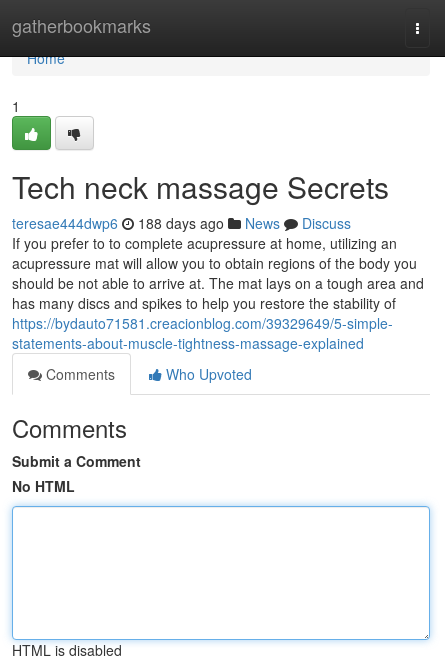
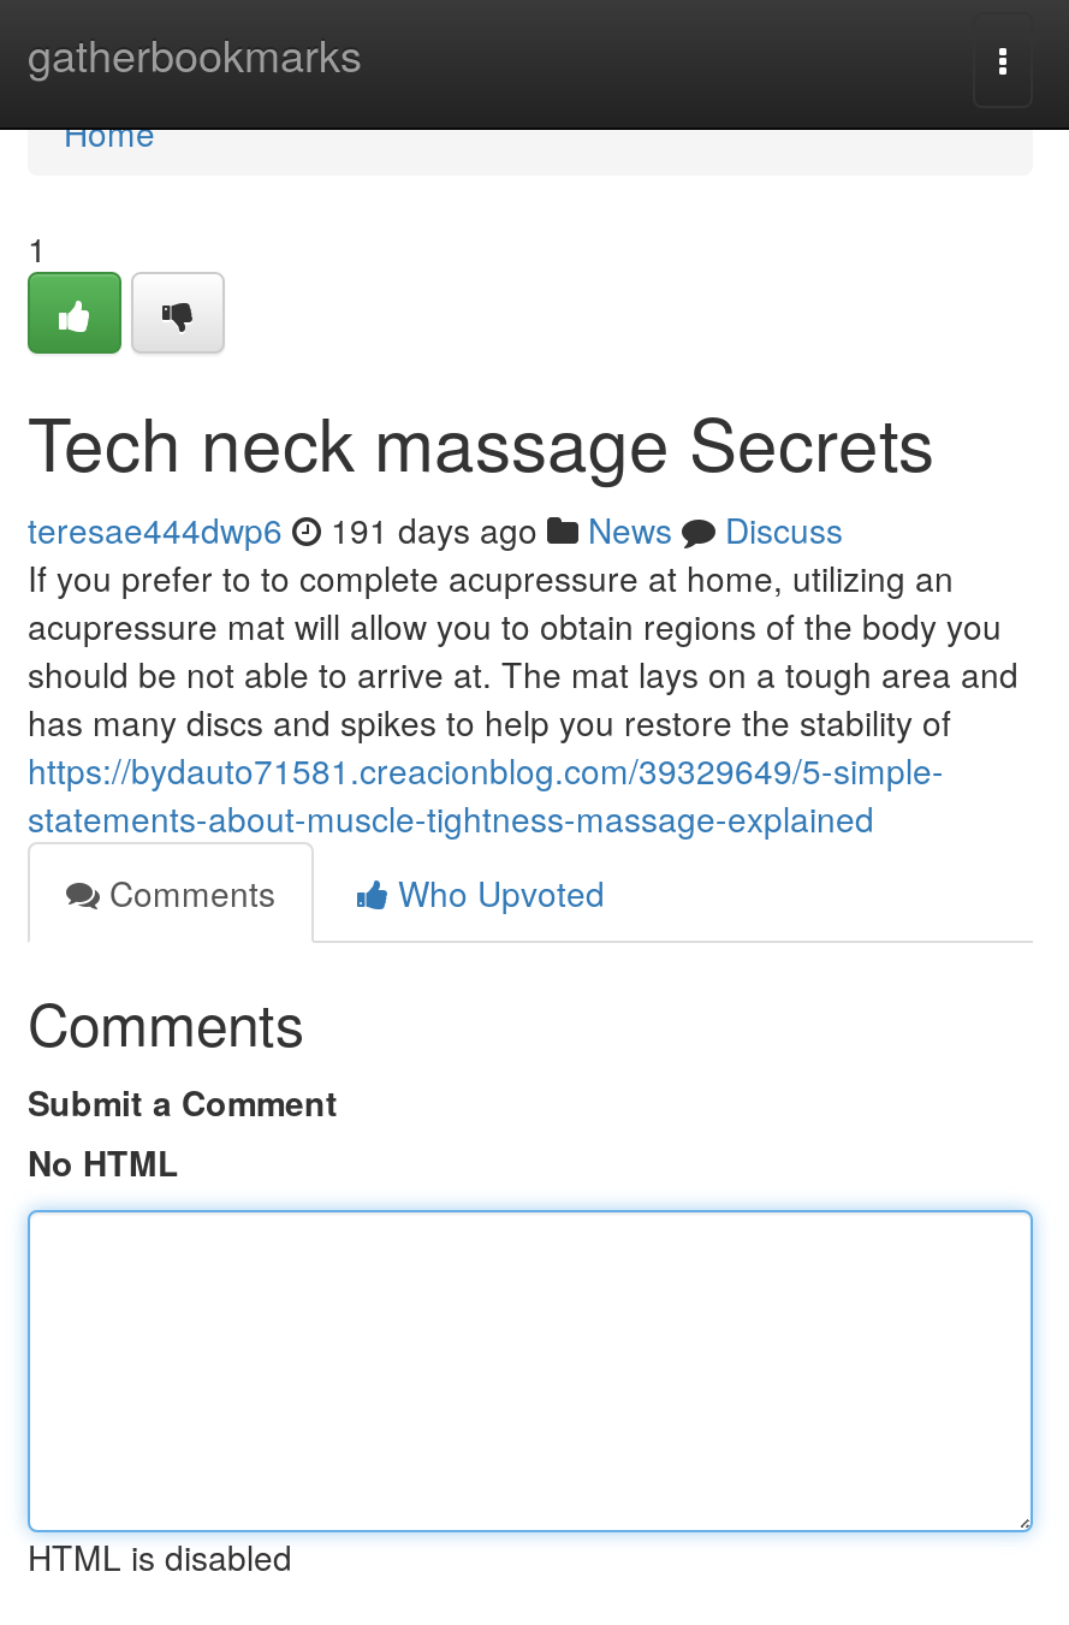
- teresae444dwp6 188 days ago News Discuss
+ teresae444dwp6 191 days ago News Discuss
